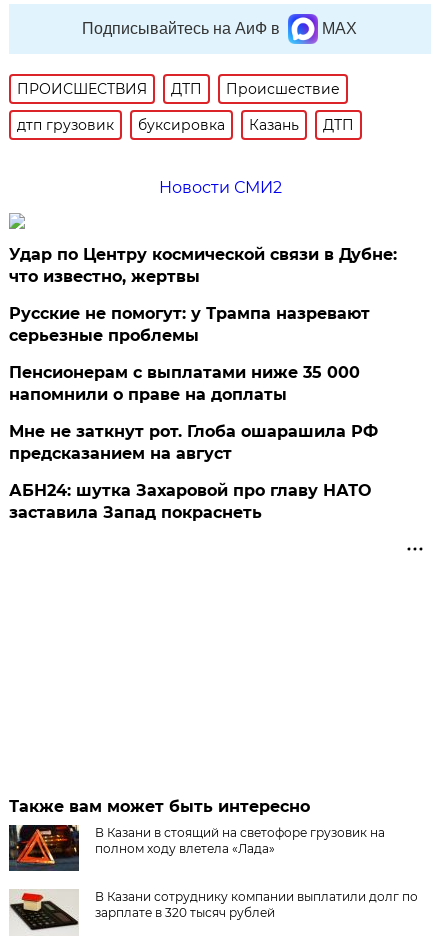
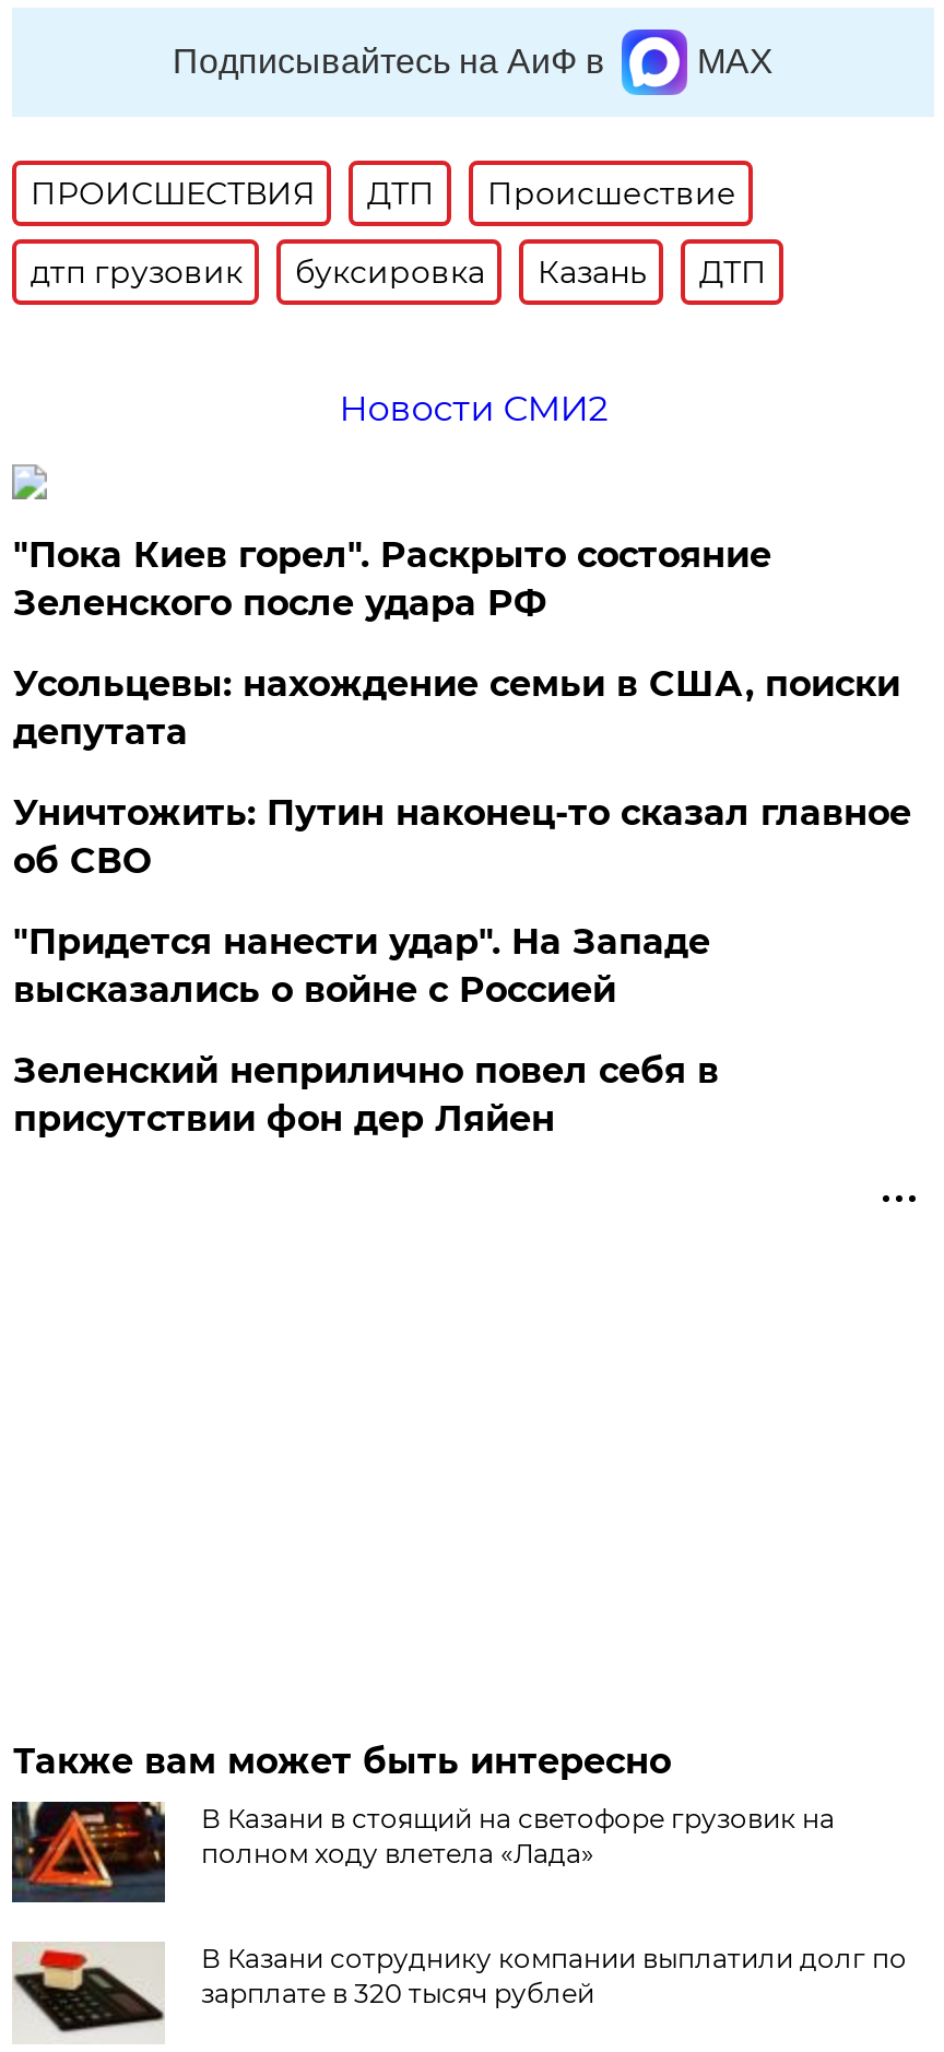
- Удар по Центру космической связи в Дубне:
- что известно, жертвы
+ "Пока Киев горел". Раскрыто состояние
+ Зеленского после удара РФ

- Русские не помогут: у Трампа назревают
- серьезные проблемы
+ Усольцевы: нахождение семьи в США, поиски
+ депутата

- Пенсионерам с выплатами ниже 35 000
- напомнили о праве на доплаты
+ Уничтожить: Путин наконец-то сказал главное
+ об СВО

- Мне не заткнут рот. Глоба ошарашила РФ
- предсказанием на август
+ "Придется нанести удар". На Западе
+ высказались о войне с Россией

- АБН24: шутка Захаровой про главу НАТО
- заставила Запад покраснеть
+ Зеленский неприлично повел cебя в
+ присутствии фон дер Ляйен
